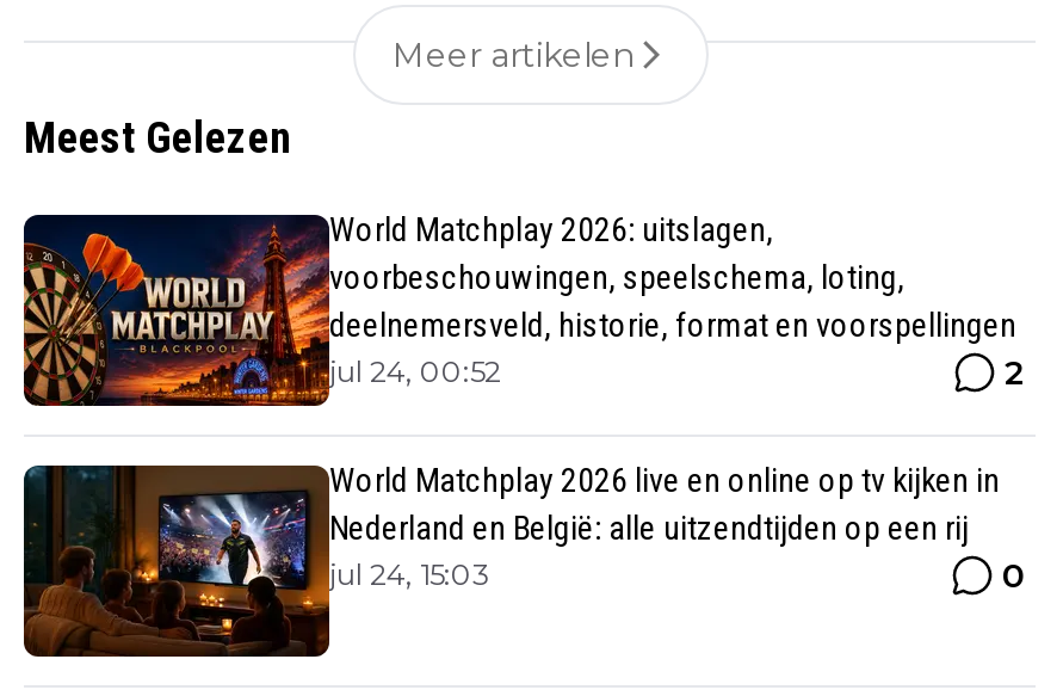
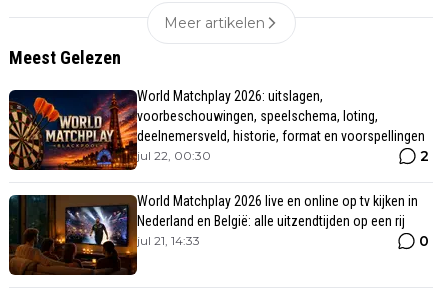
- jul 24, 00:52
+ jul 22, 00:30

- jul 24, 15:03
+ jul 21, 14:33
